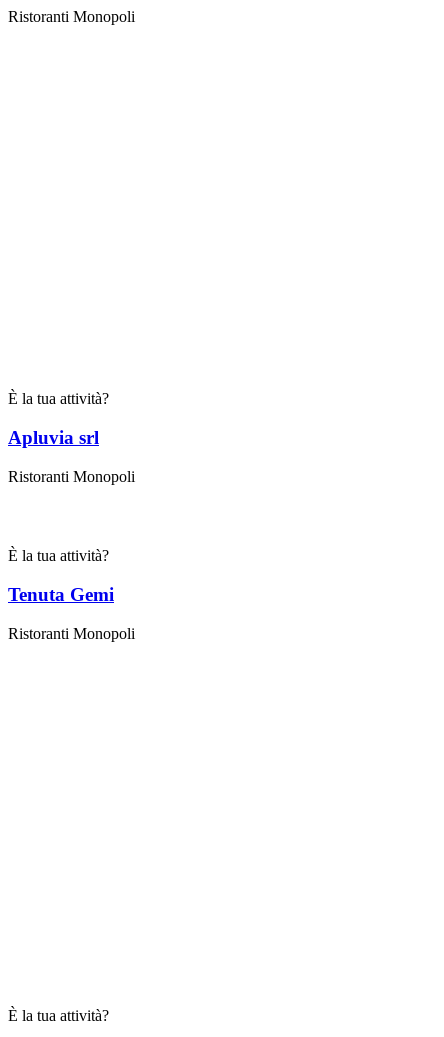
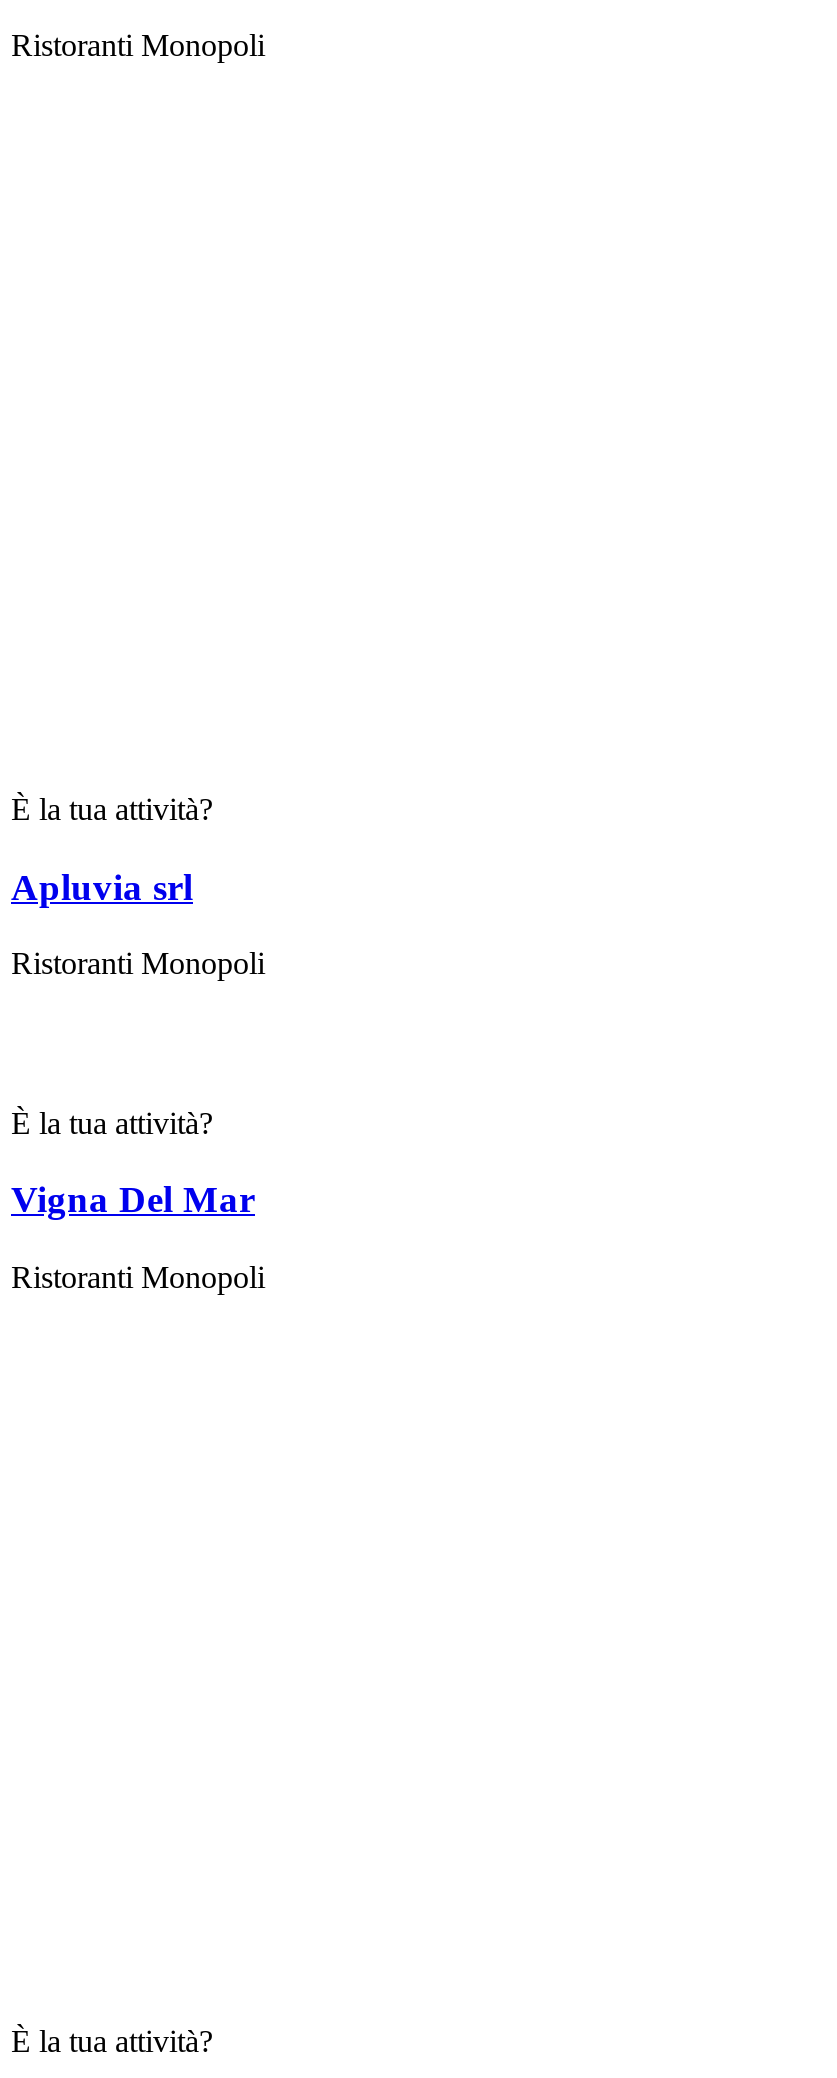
- Tenuta Gemi
+ Vigna Del Mar
